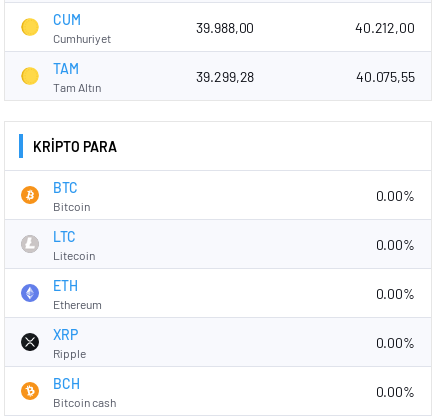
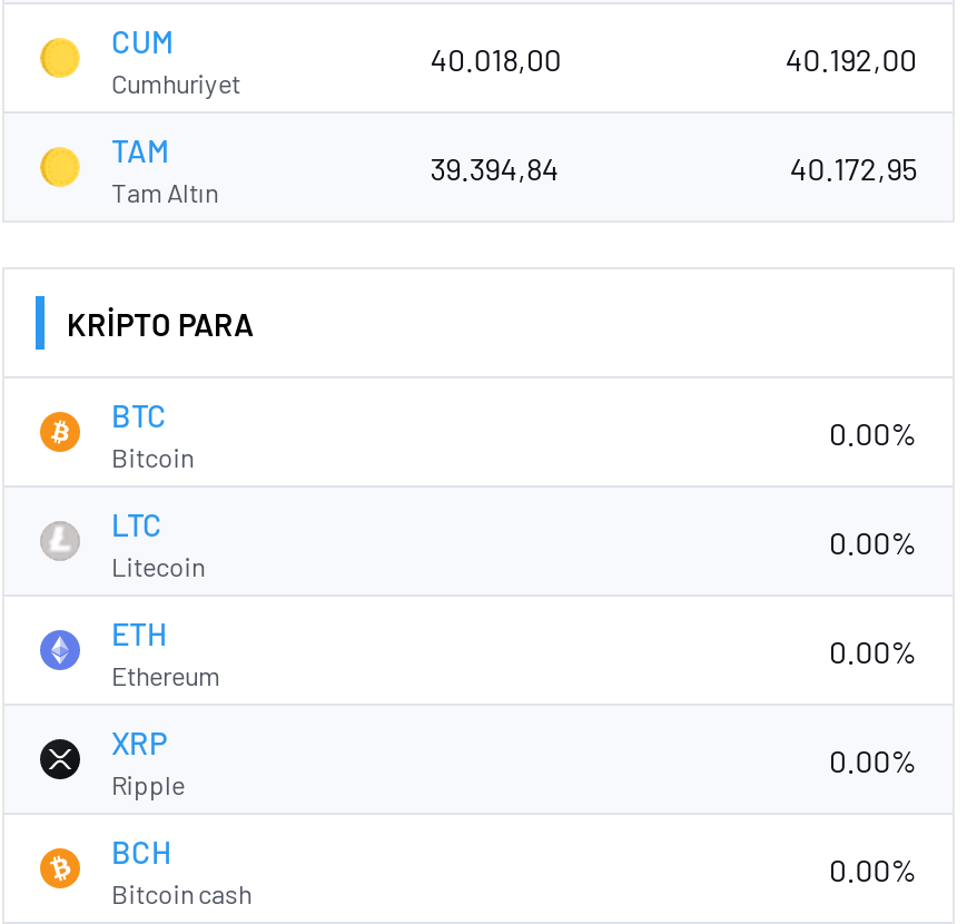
- 39.988,00
+ 40.018,00

- 40.212,00
+ 40.192,00

- 39.299,28
+ 39.394,84

- 40.075,55
+ 40.172,95
